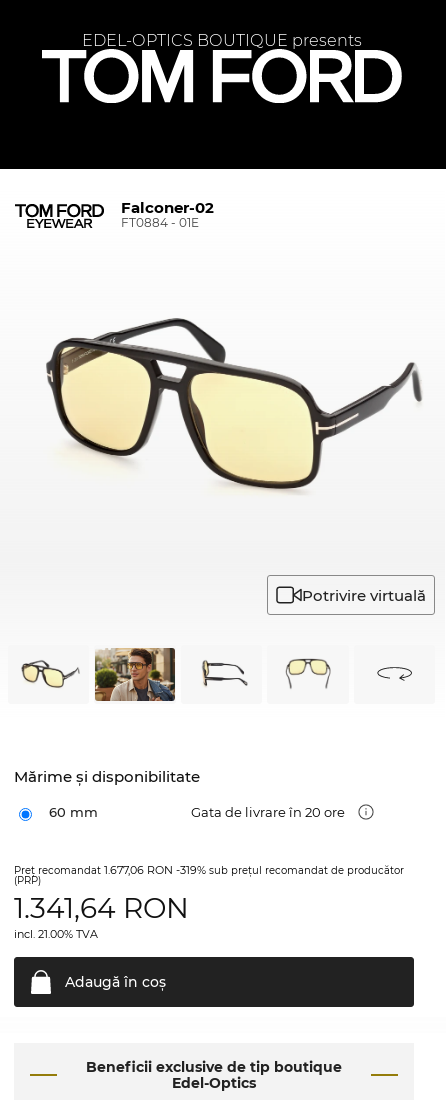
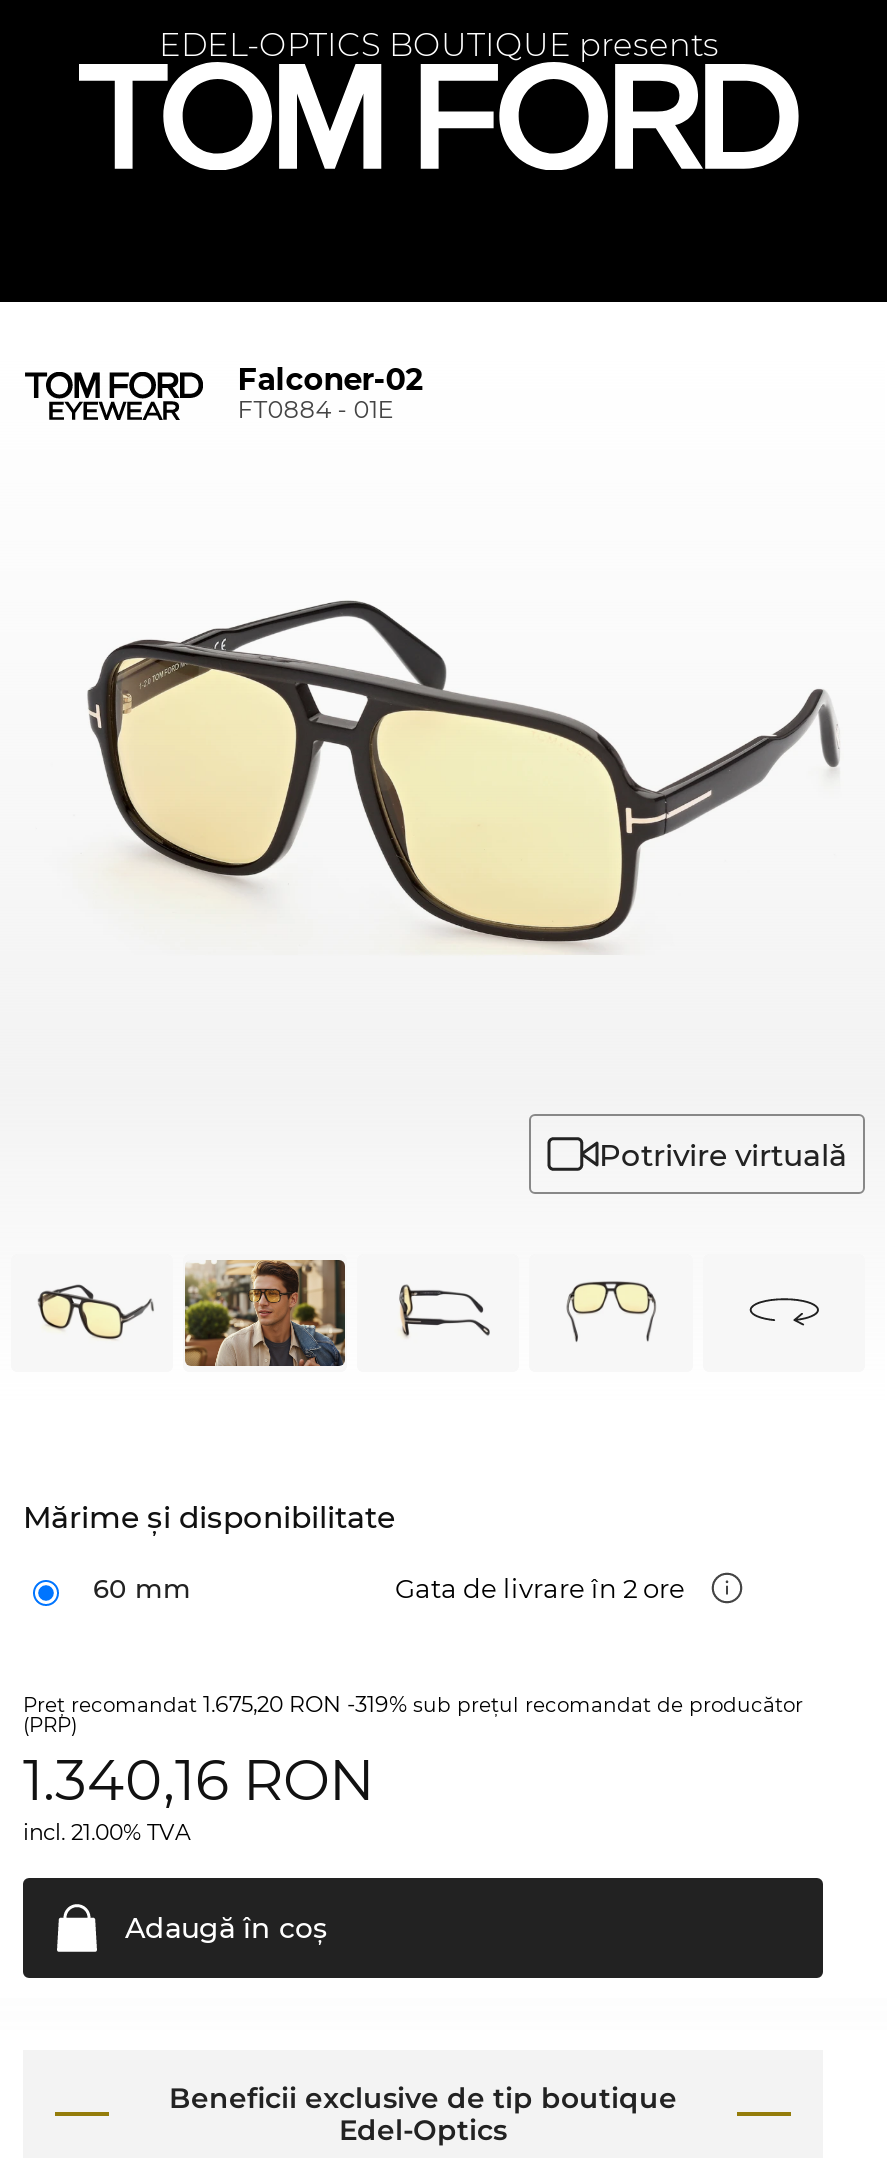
- Gata de livrare în 20 ore
+ Gata de livrare în 2 ore

- Preţ recomandat 1.677,06 RON -319% sub prețul recomandat de producător
+ Preţ recomandat 1.675,20 RON -319% sub prețul recomandat de producător

- 1.341,64 RON
+ 1.340,16 RON
